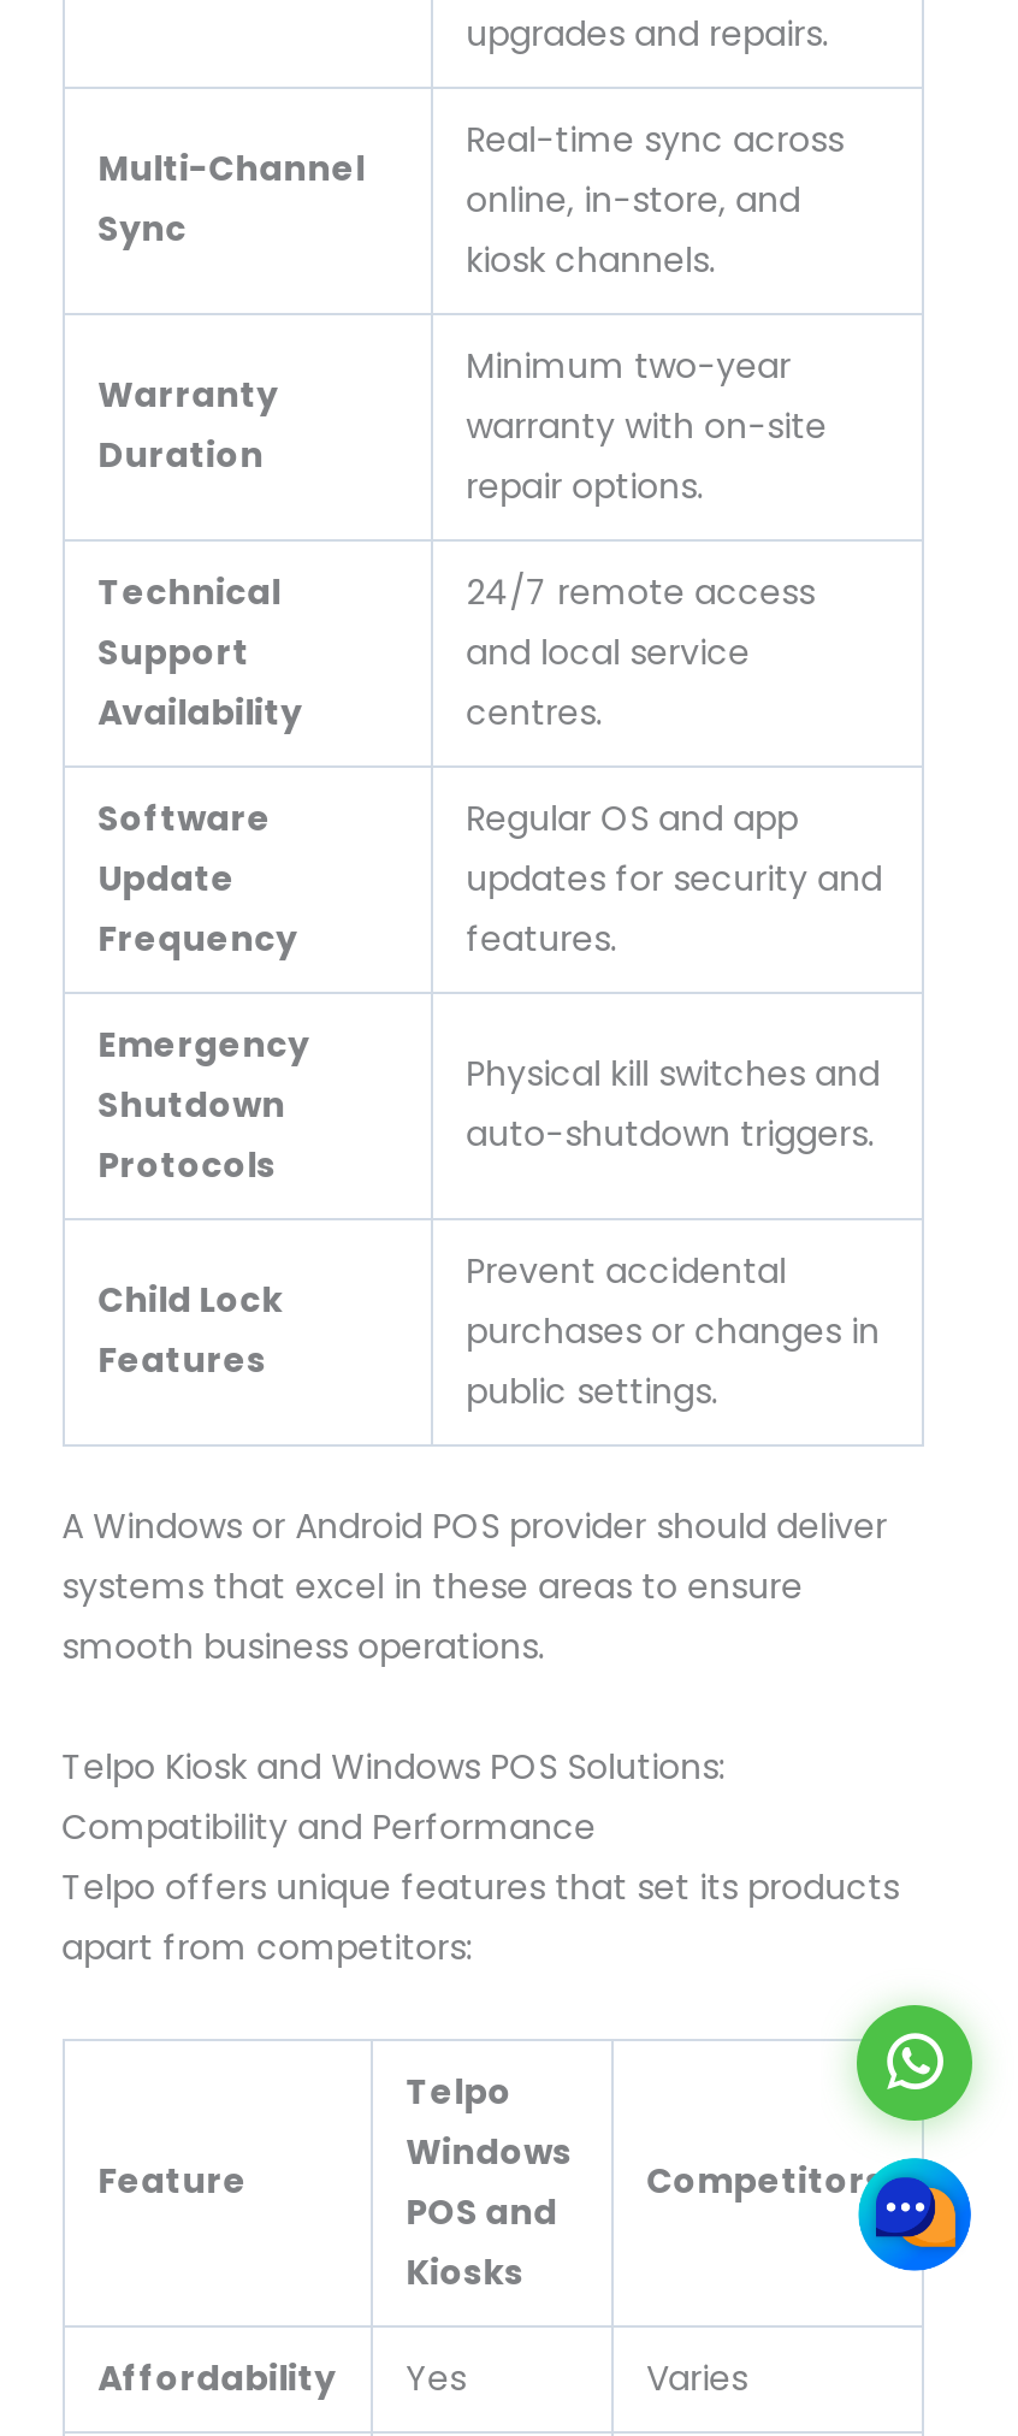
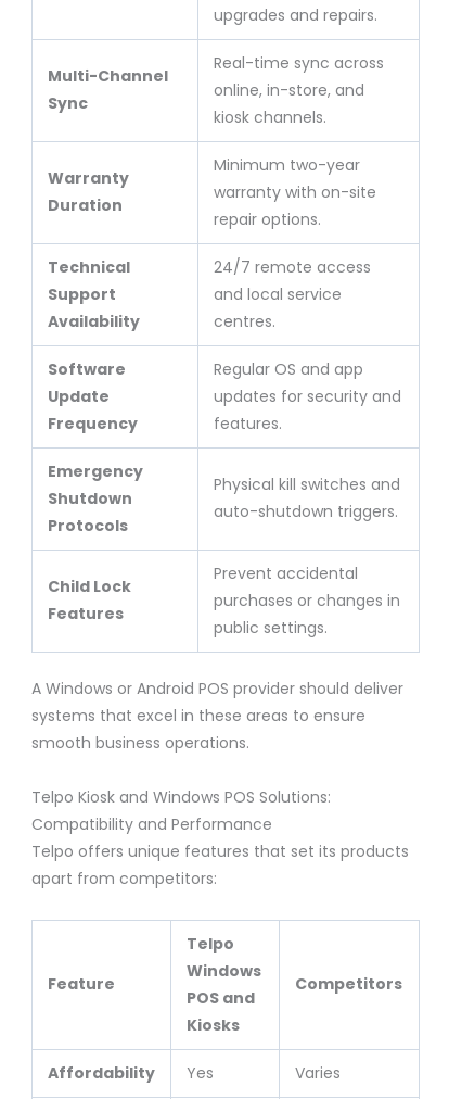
- [image]
